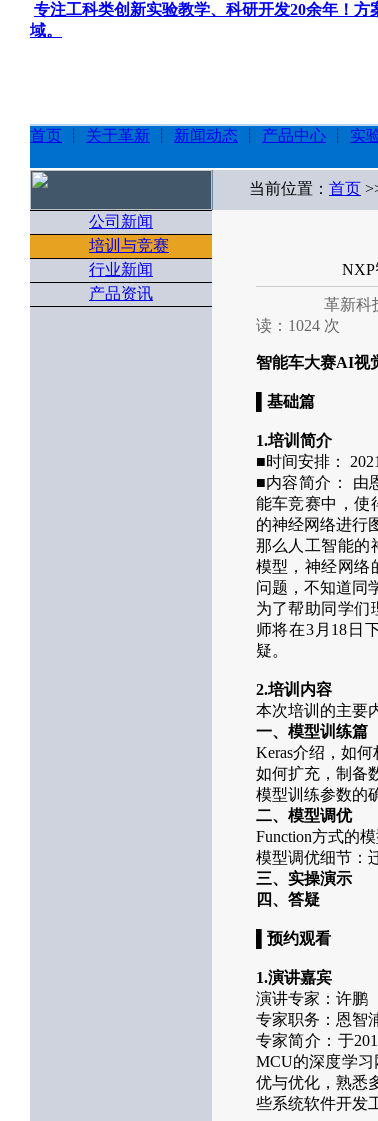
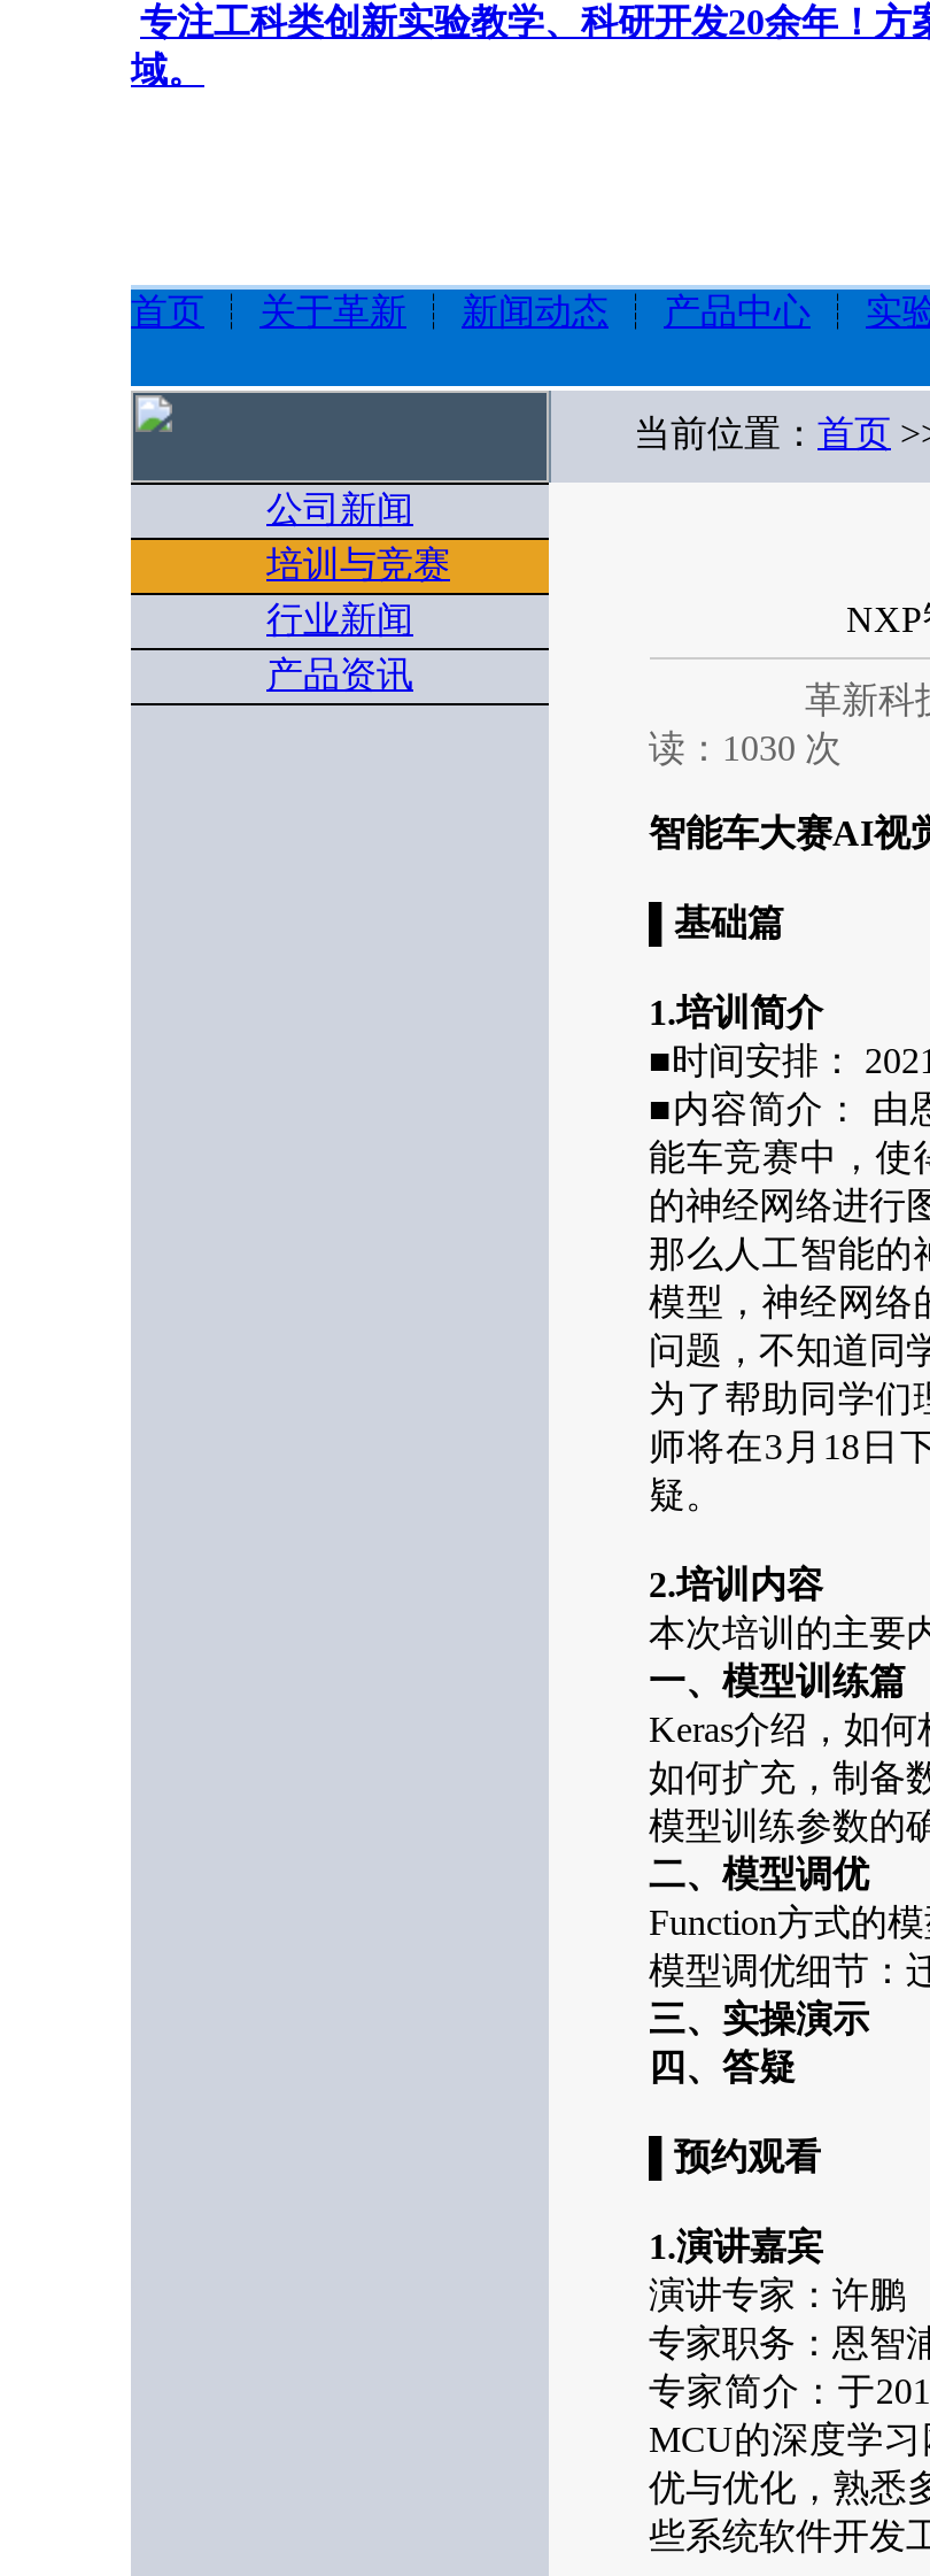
- 读：1024 次
+ 读：1030 次
